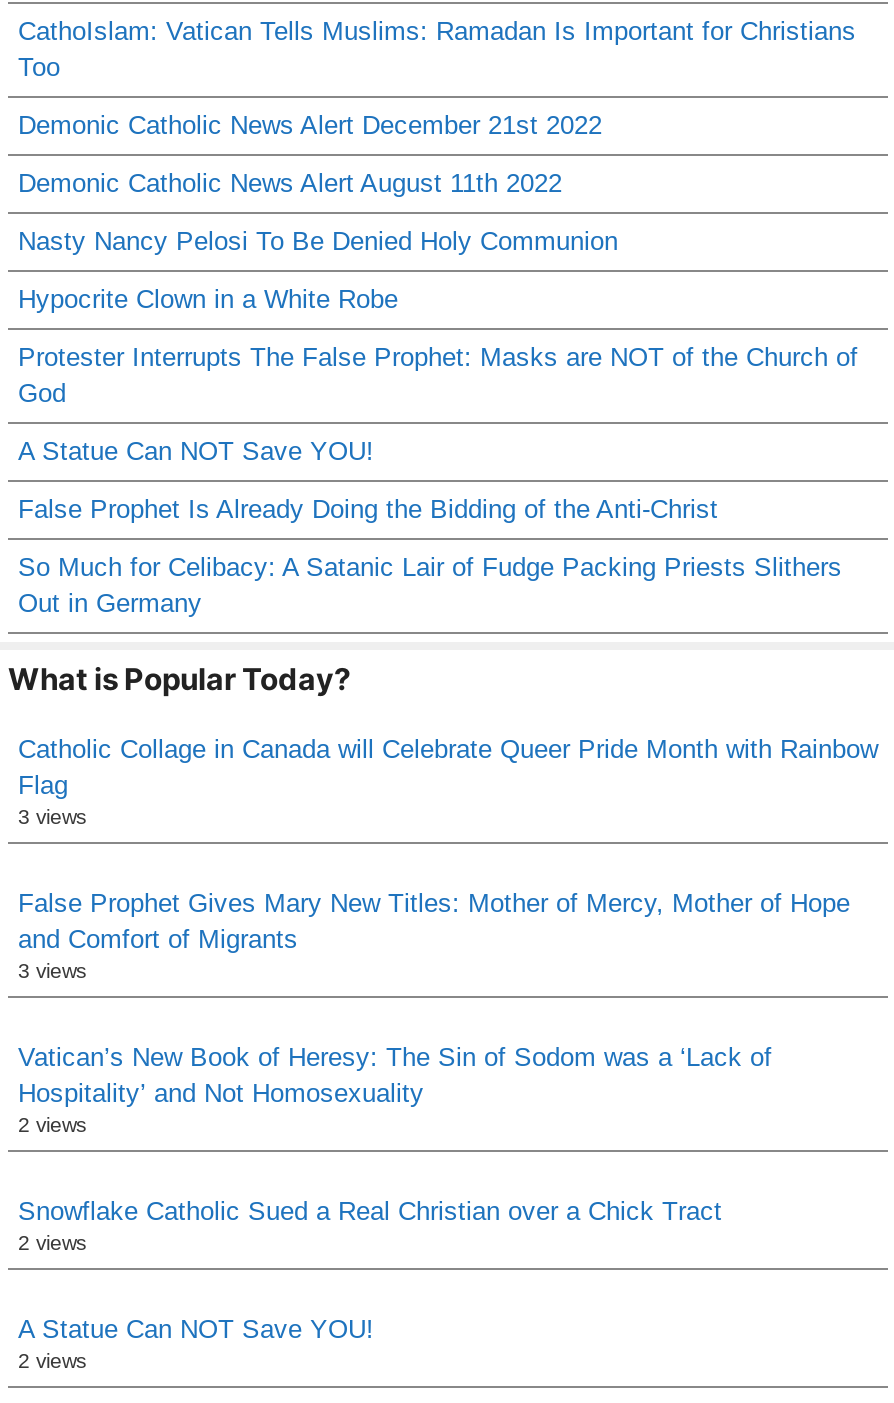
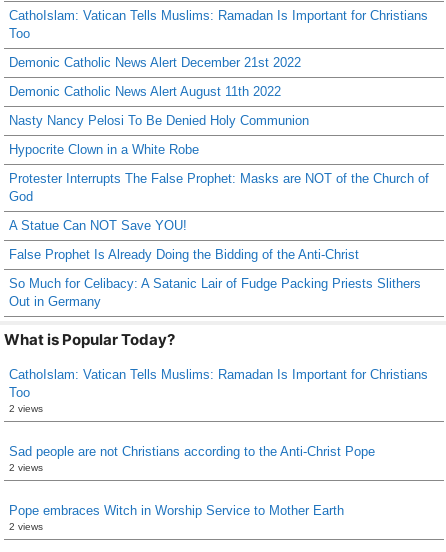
- Catholic Collage in Canada will Celebrate Queer Pride Month with Rainbow
- Flag
- 3 views
- False Prophet Gives Mary New Titles: Mother of Mercy, Mother of Hope
- and Comfort of Migrants
- 3 views
- Vatican’s New Book of Heresy: The Sin of Sodom was a ‘Lack of
- Hospitality’ and Not Homosexuality
+ CathoIslam: Vatican Tells Muslims: Ramadan Is Important for Christians
+ Too

- Snowflake Catholic Sued a Real Christian over a Chick Tract
+ Sad people are not Christians according to the Anti-Christ Pope

- A Statue Can NOT Save YOU!
+ Pope embraces Witch in Worship Service to Mother Earth
